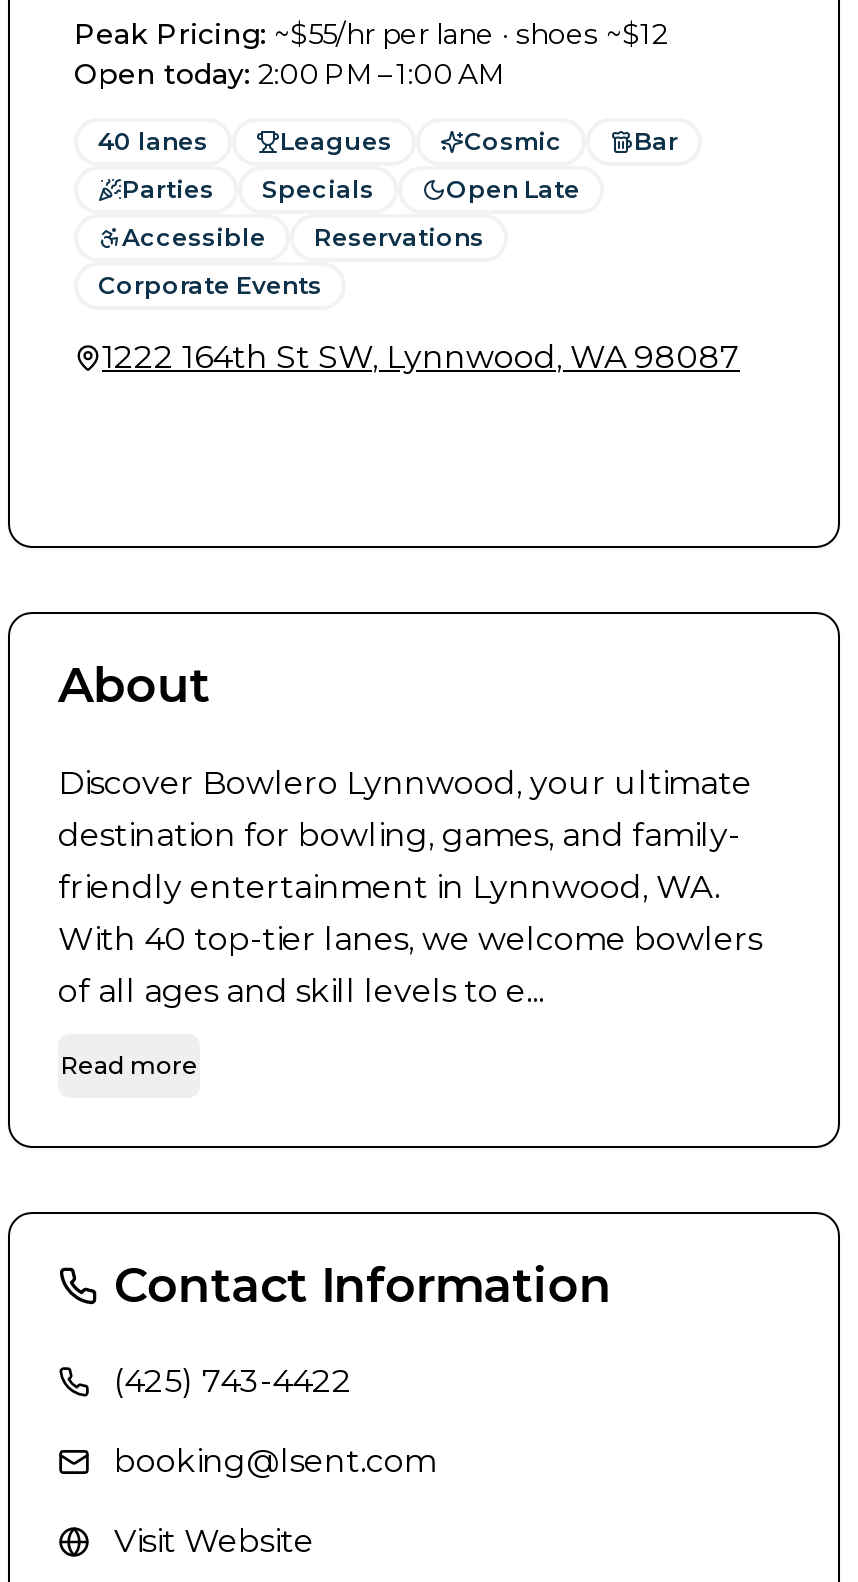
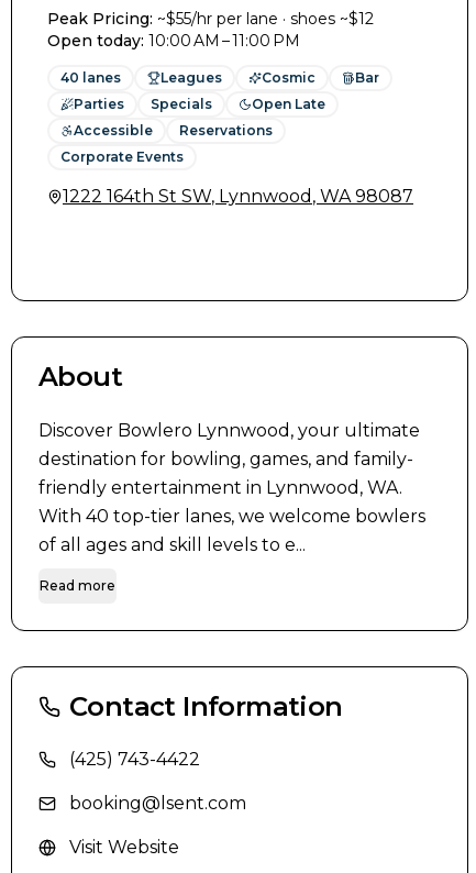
- Open today: 2:00 PM – 1:00 AM
+ Open today: 10:00 AM – 11:00 PM
